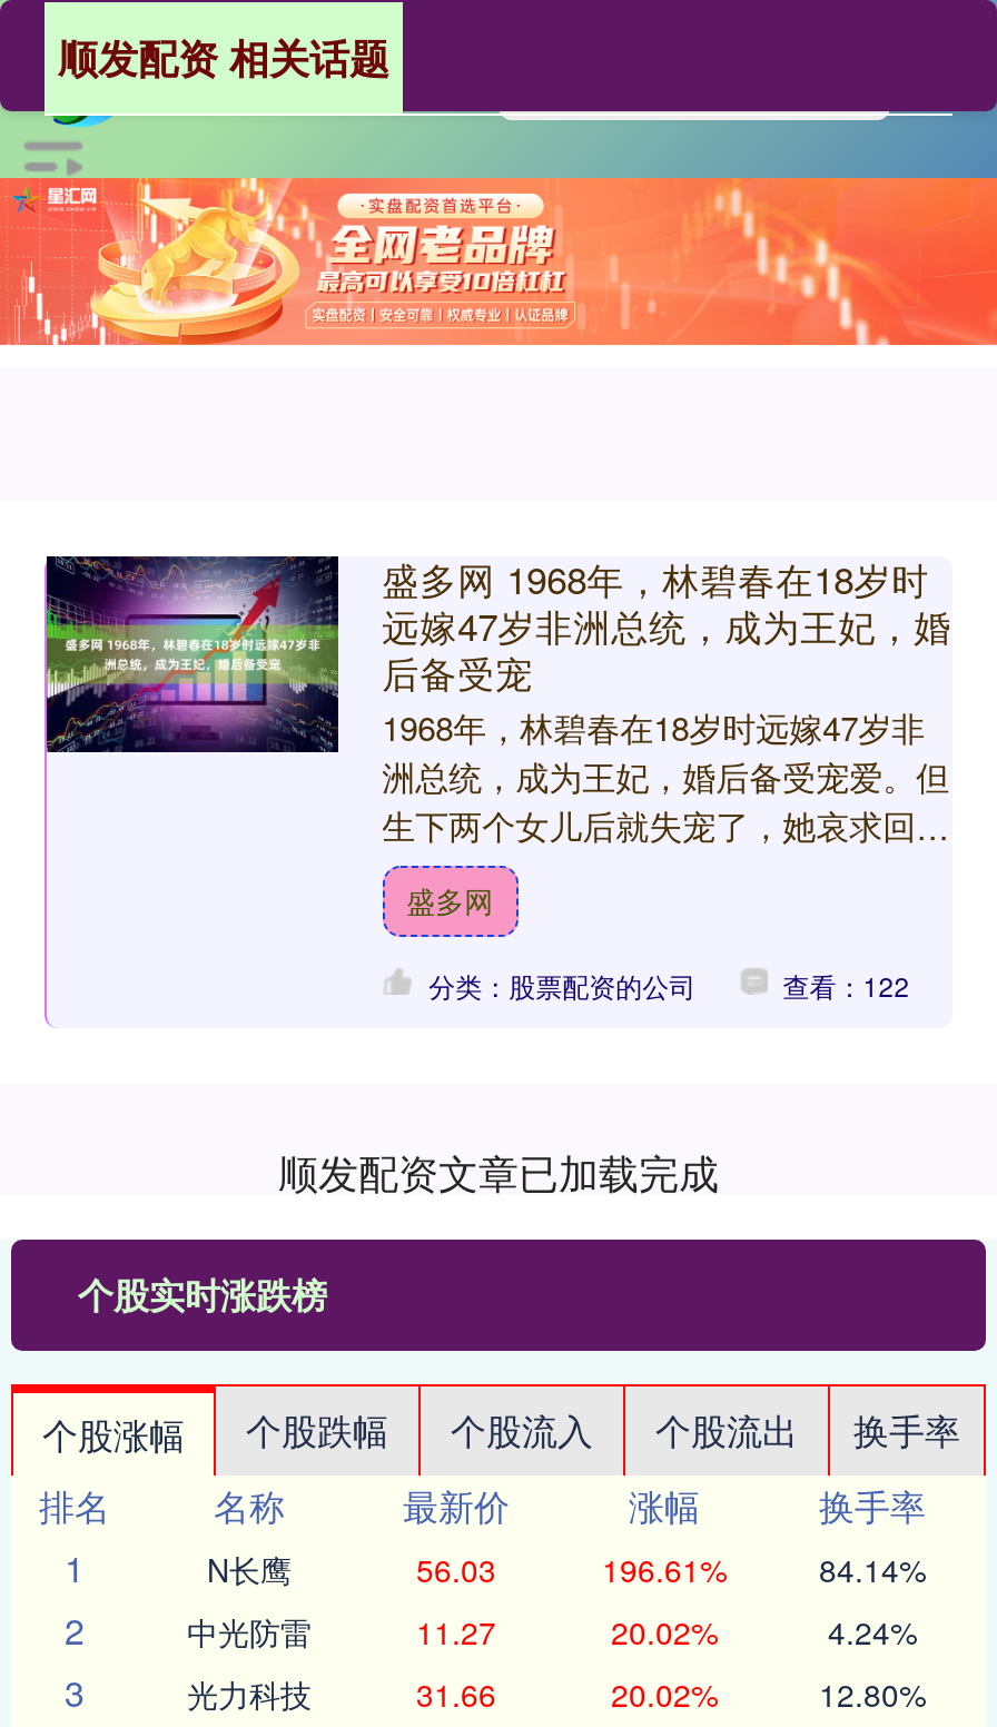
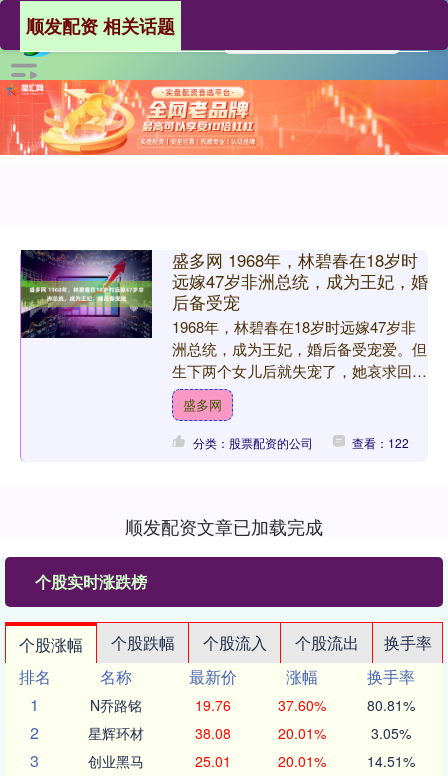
- N长鹰
- 56.03
- 196.61%
- 84.14%
+ N乔路铭
+ 19.76
+ 37.60%
+ 80.81%

- 中光防雷
- 11.27
- 20.02%
- 4.24%
+ 星辉环材
+ 38.08
+ 20.01%
+ 3.05%

- 光力科技
- 31.66
- 20.02%
- 12.80%
+ 创业黑马
+ 25.01
+ 20.01%
+ 14.51%
